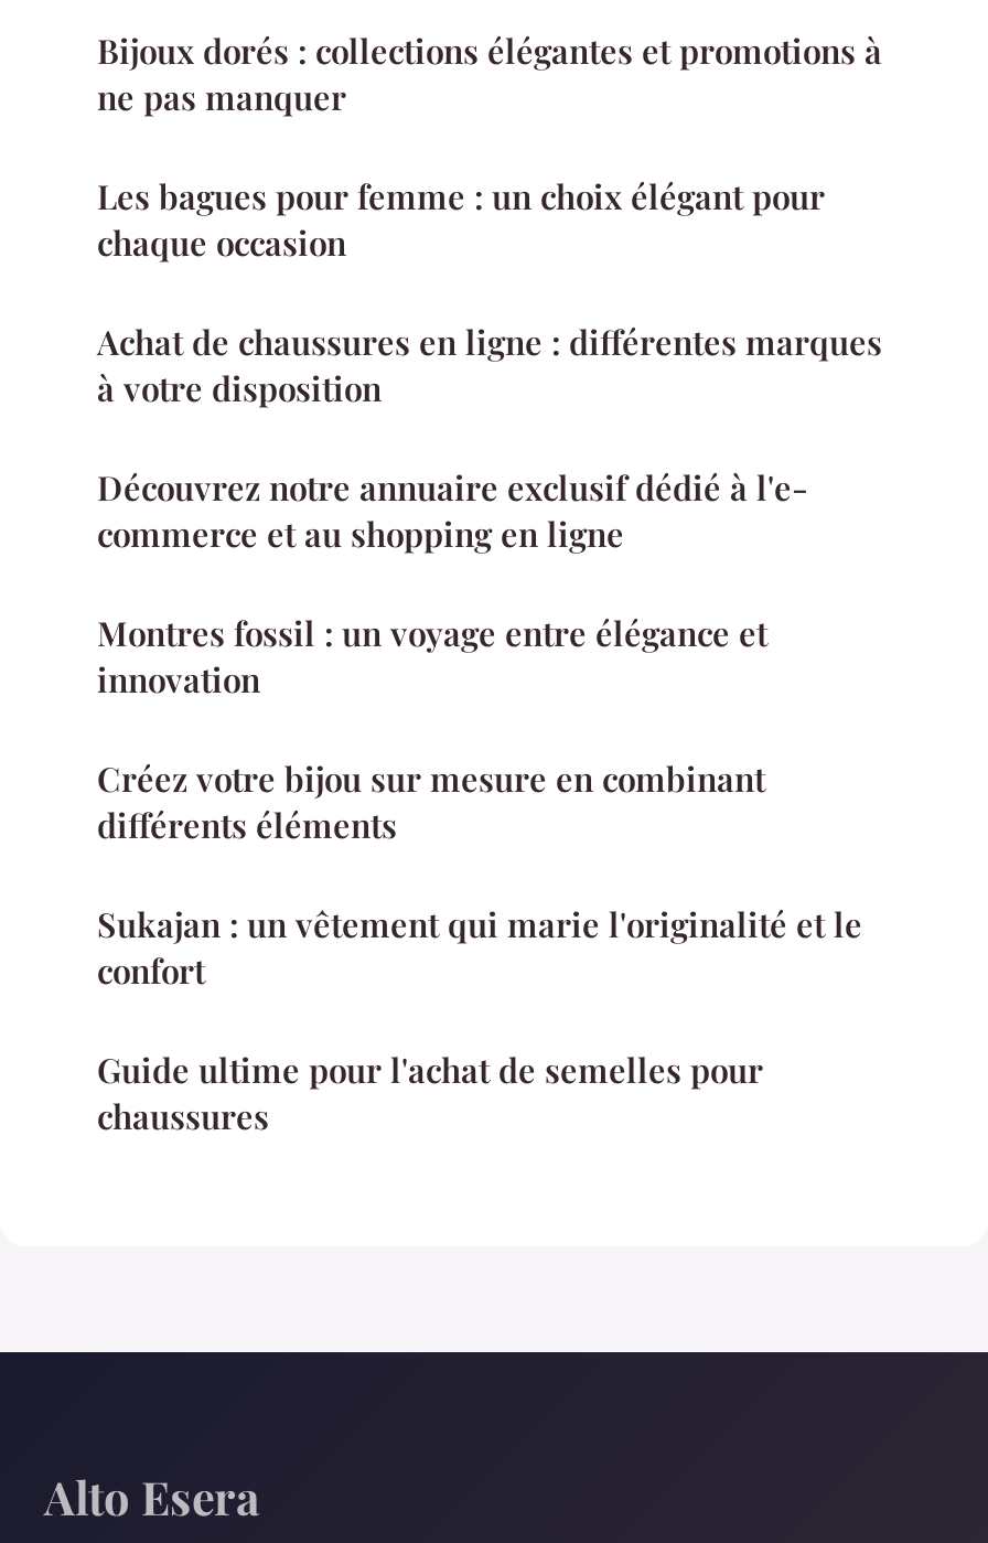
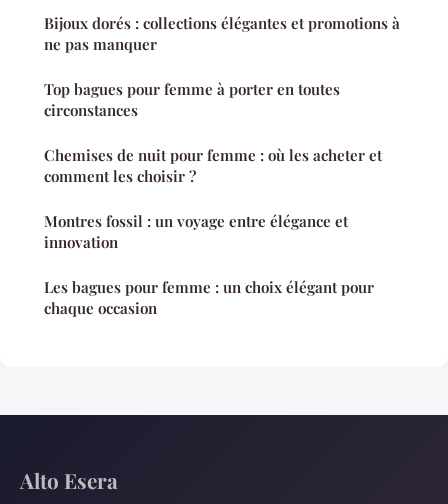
moved down: Les bagues pour femme : un choix élégant pour | chaque occasion

- Achat de chaussures en ligne : différentes marques
- à votre disposition
- Découvrez notre annuaire exclusif dédié à l'e-
- commerce et au shopping en ligne
+ Top bagues pour femme à porter en toutes
+ circonstances
+ Chemises de nuit pour femme : où les acheter et
+ comment les choisir ?

- Créez votre bijou sur mesure en combinant
- différents éléments
- Sukajan : un vêtement qui marie l'originalité et le
- confort
- Guide ultime pour l'achat de semelles pour
- chaussures
